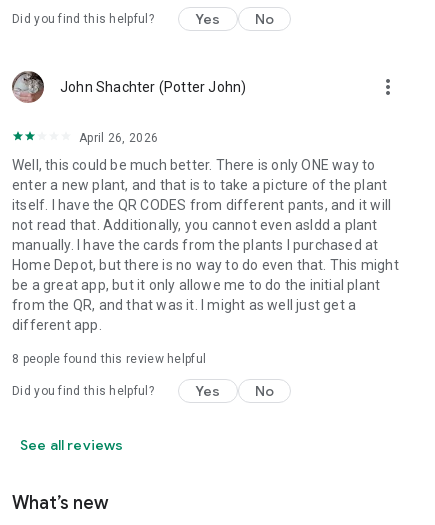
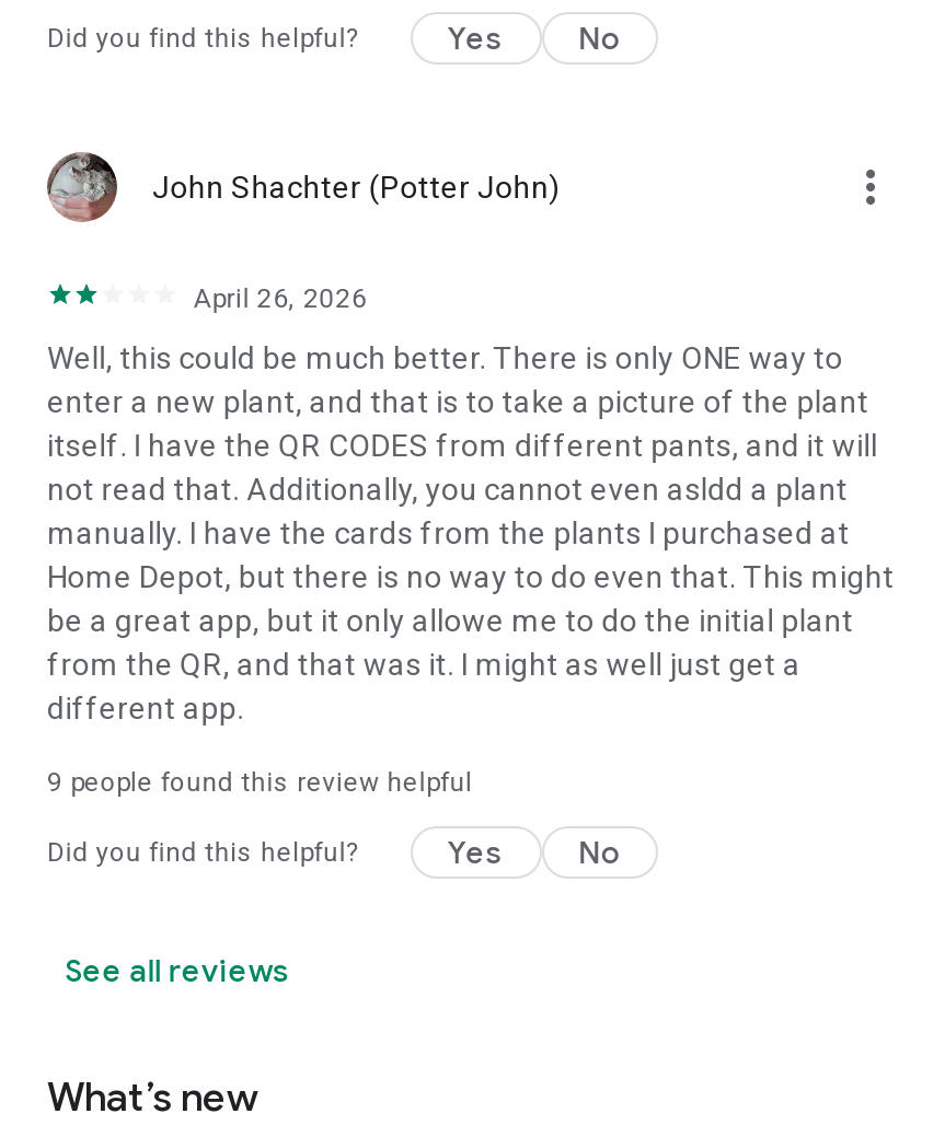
- 8 people found this review helpful
+ 9 people found this review helpful
